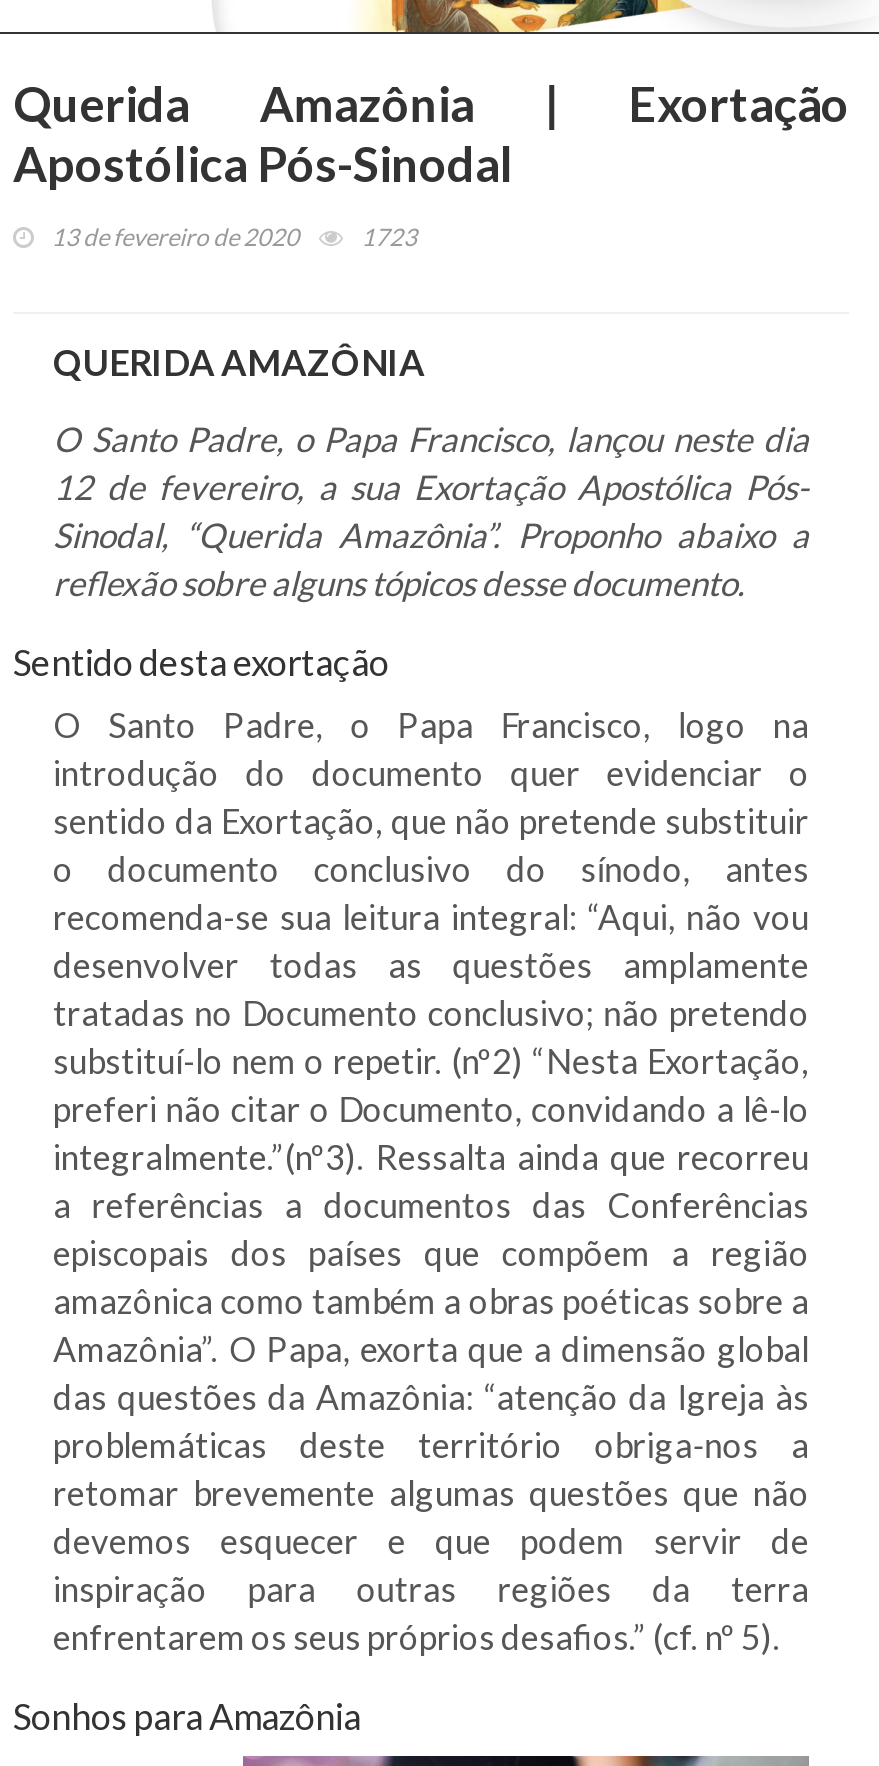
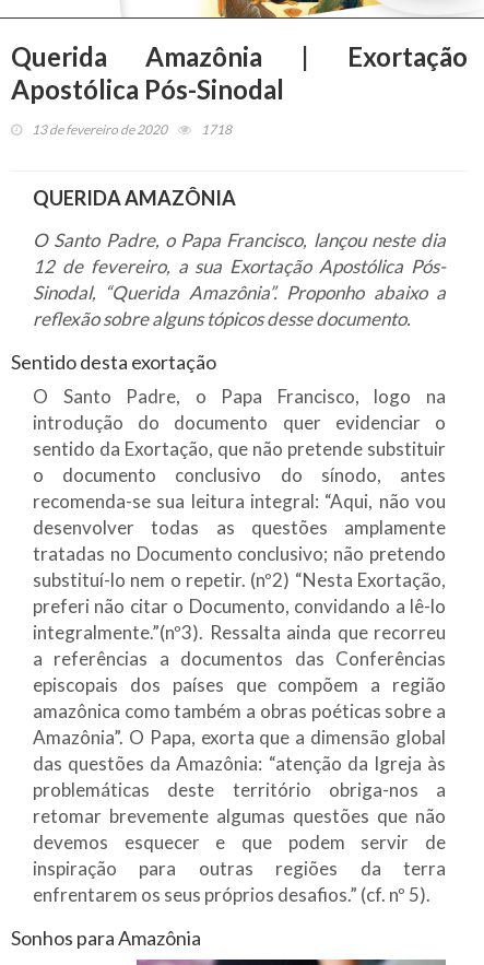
- 1723
+ 1718
